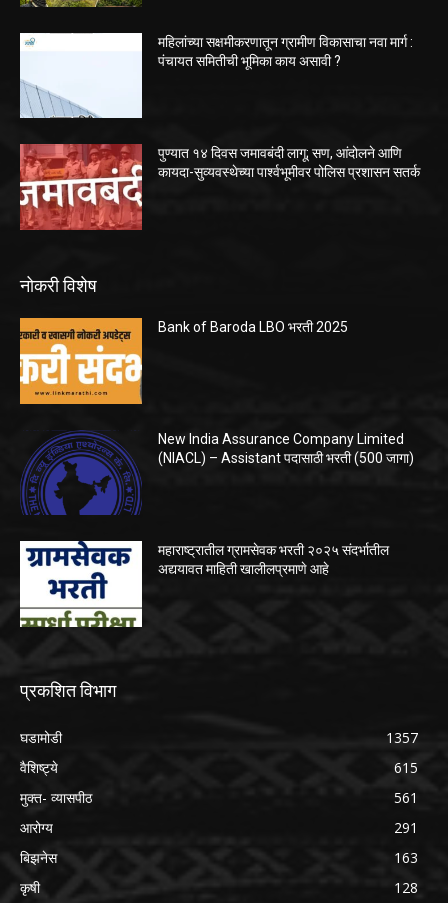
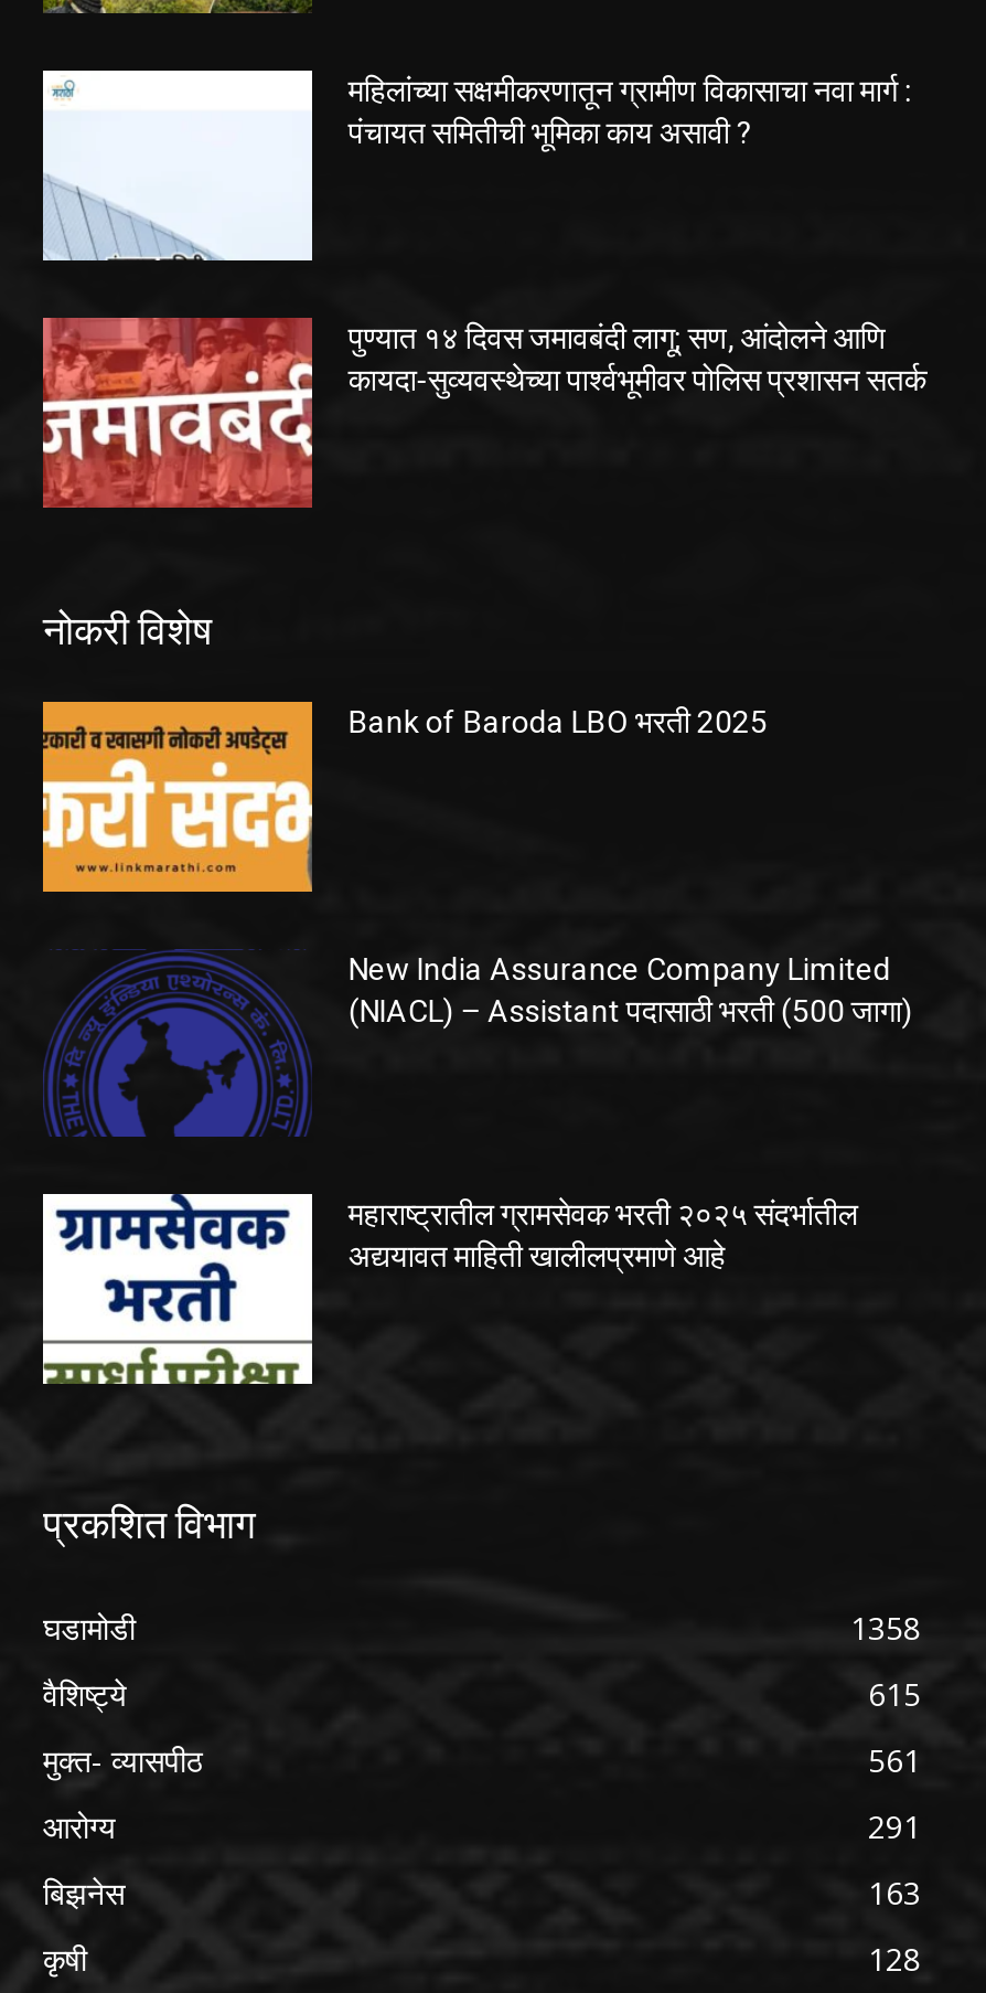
- 1357
+ 1358
